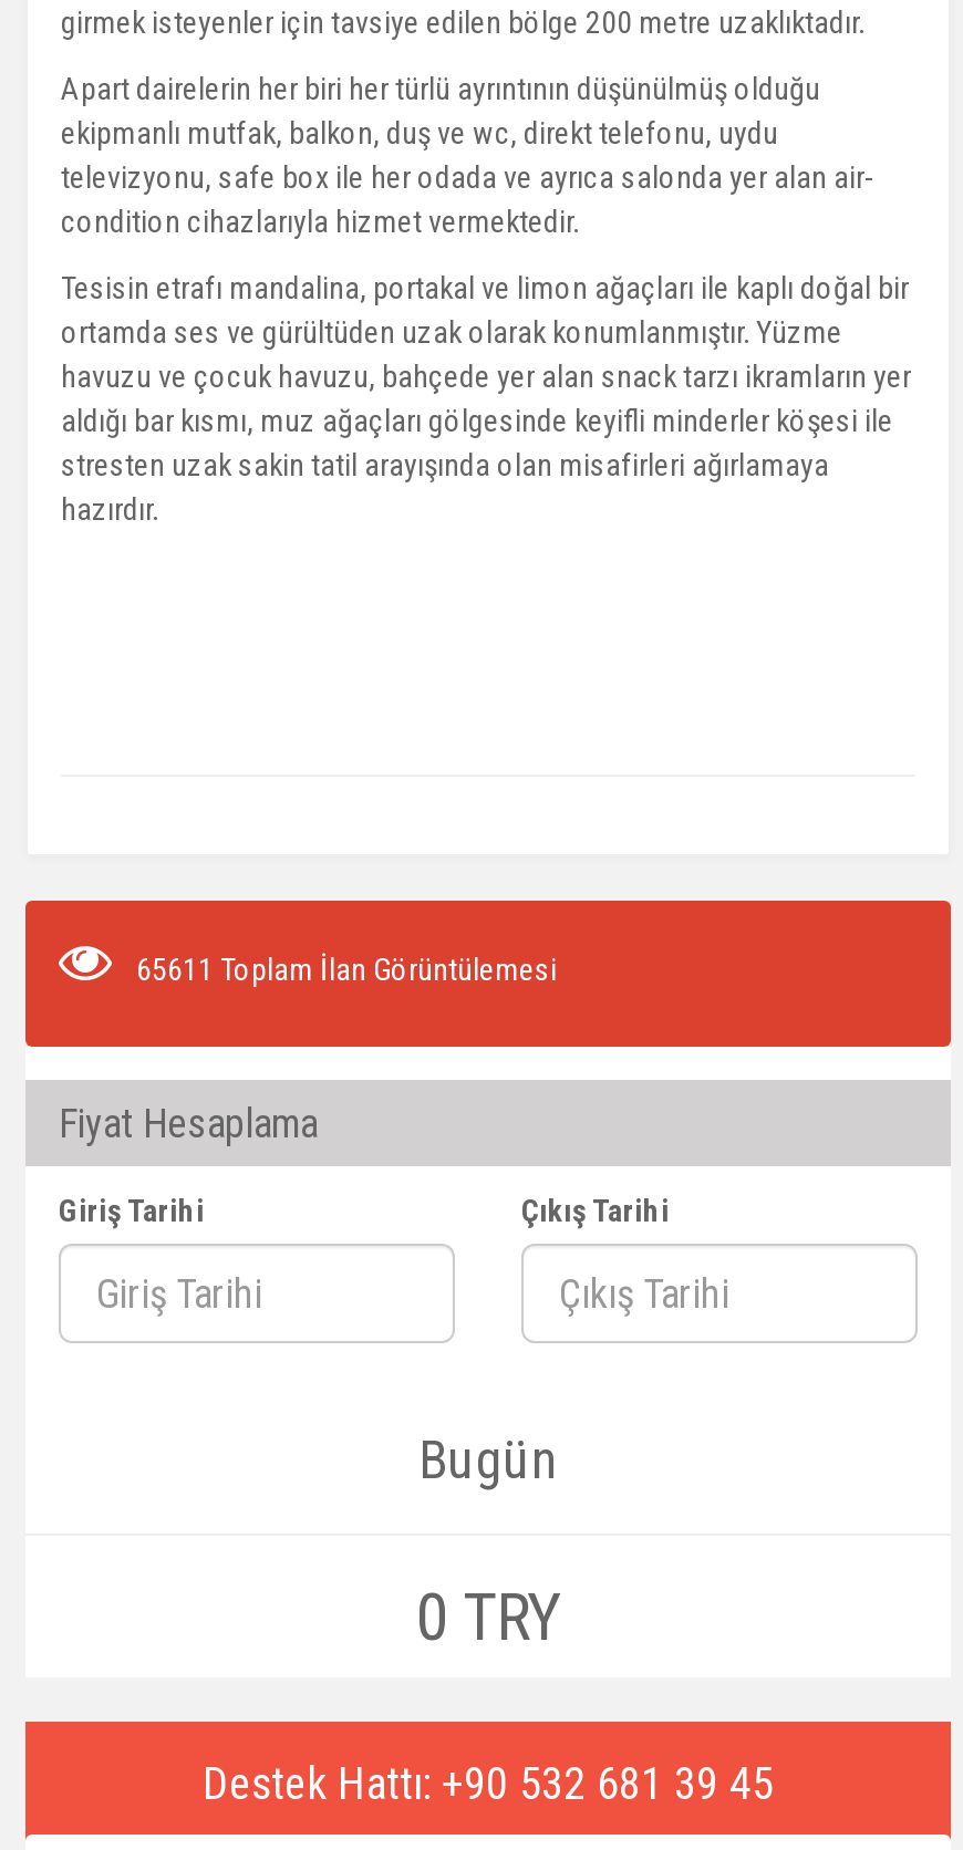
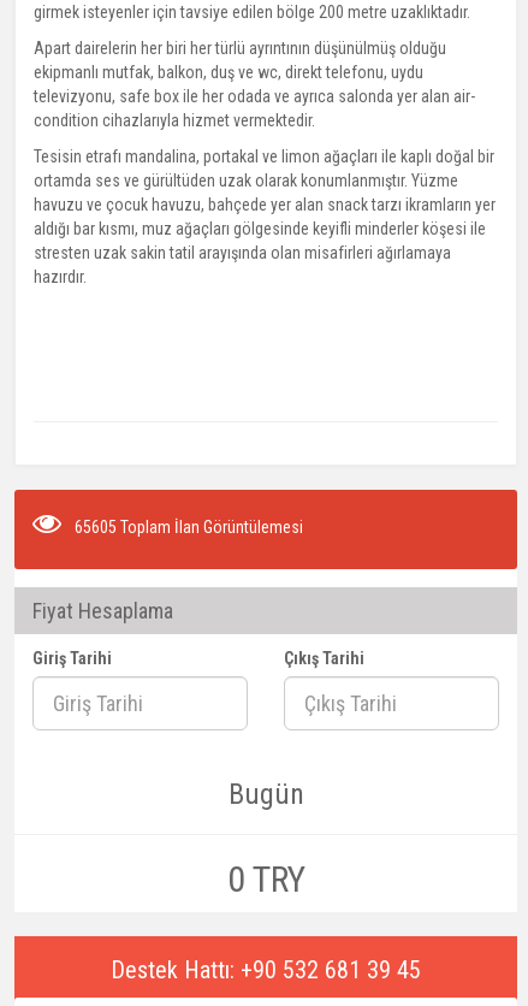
- 65611 Toplam İlan Görüntülemesi
+ 65605 Toplam İlan Görüntülemesi
